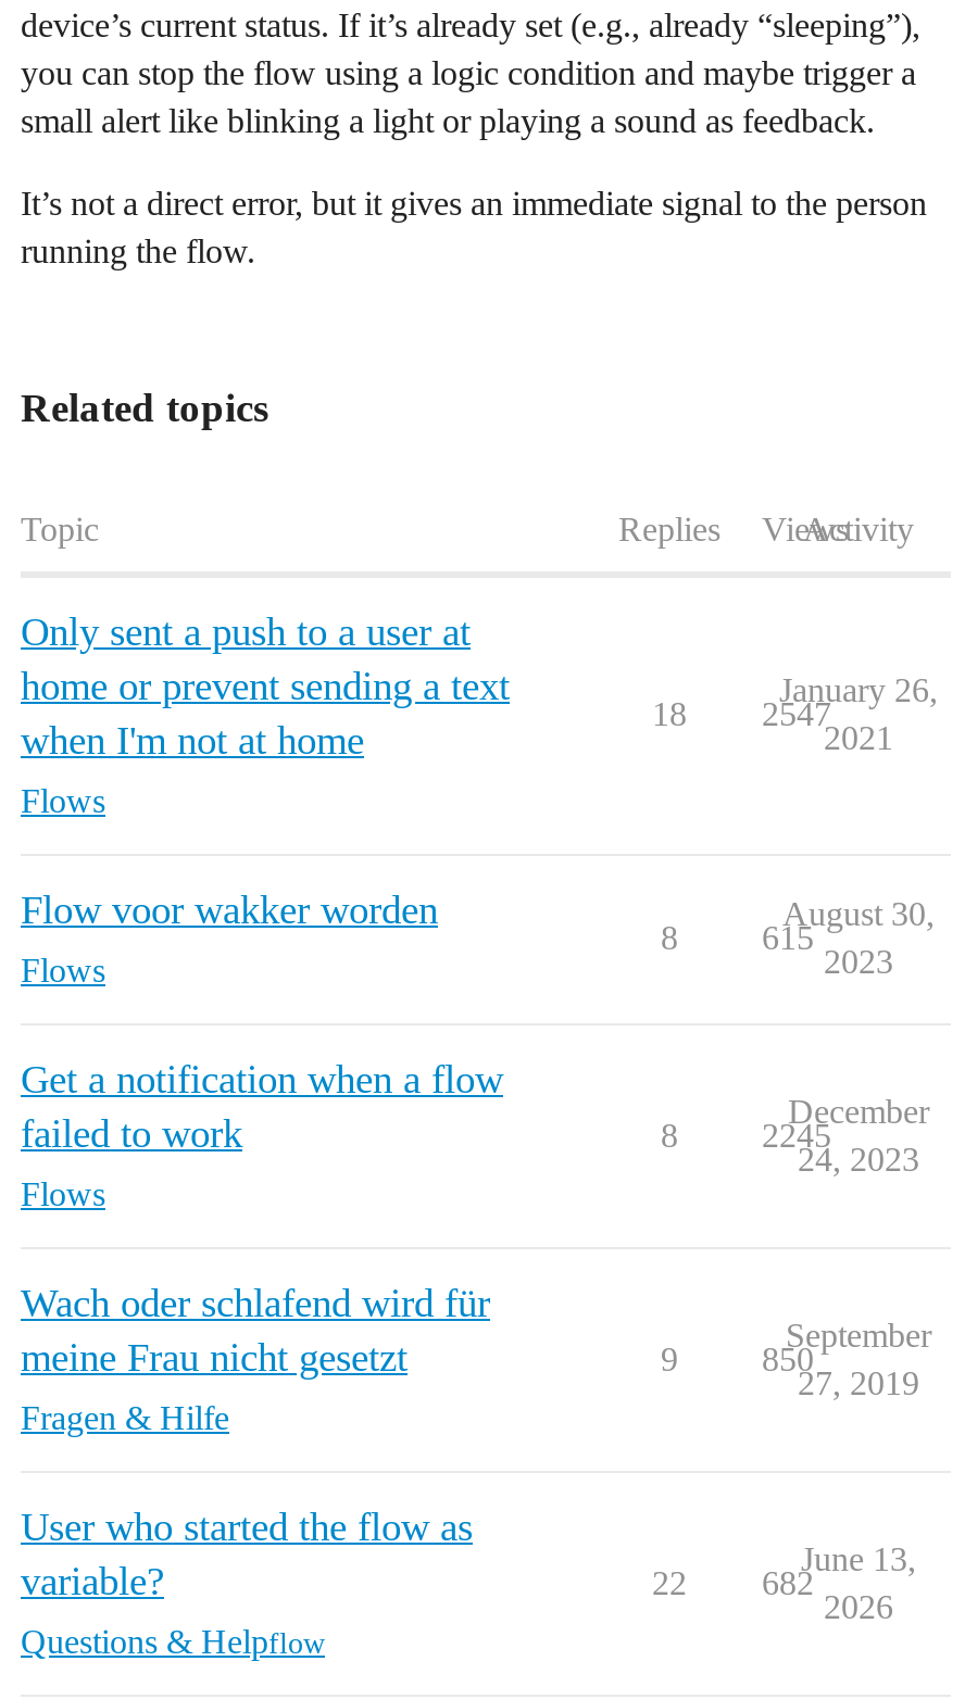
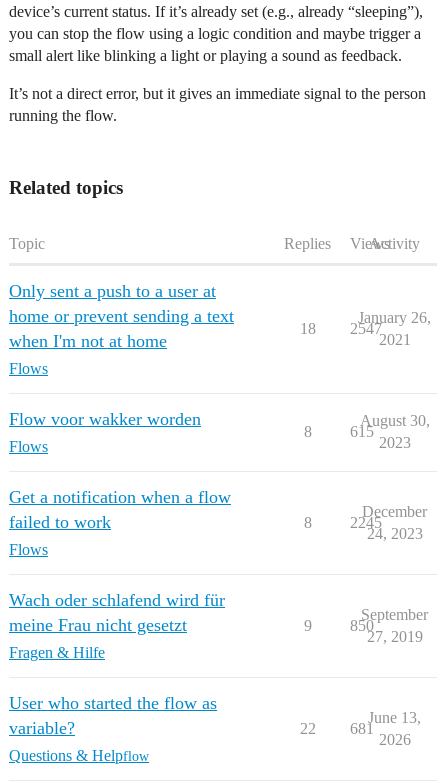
- 682
+ 681
